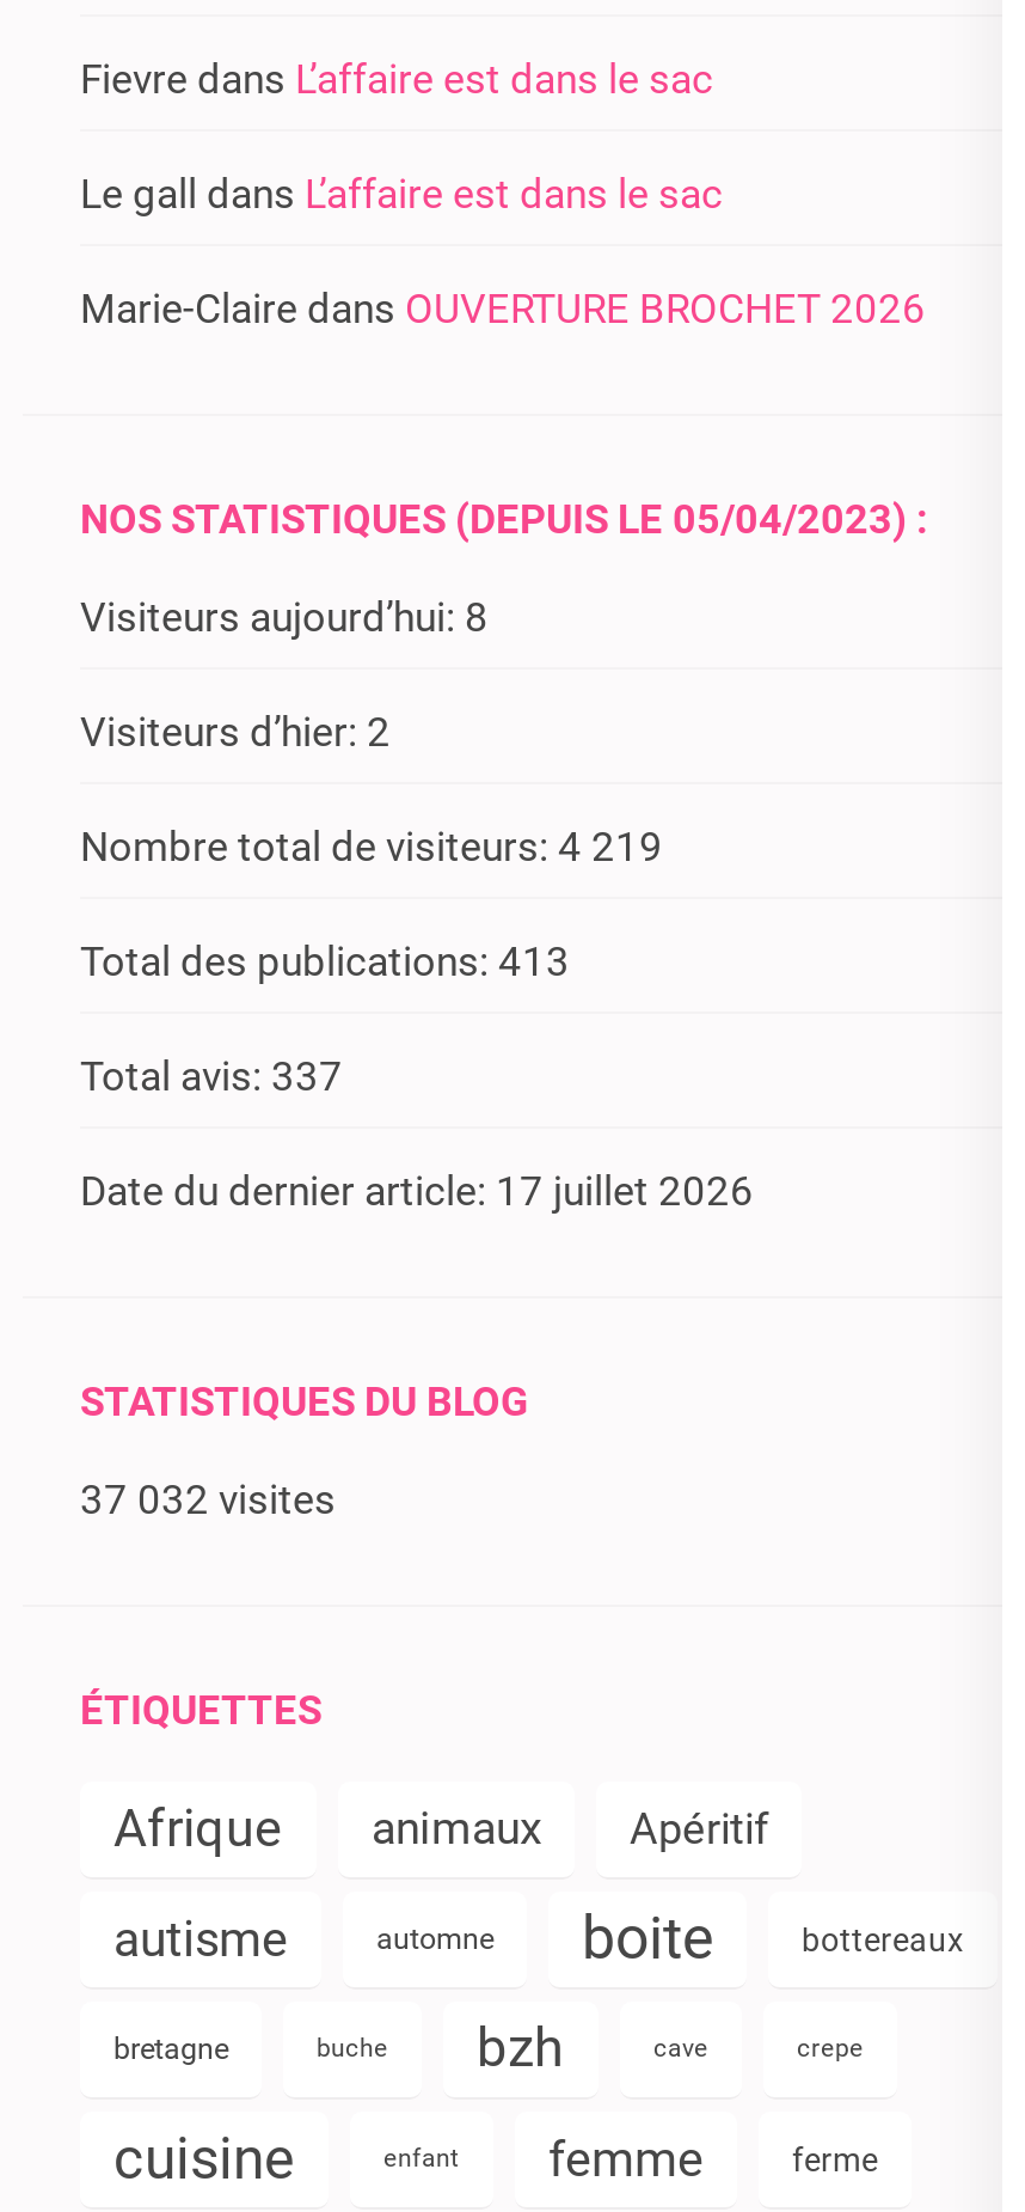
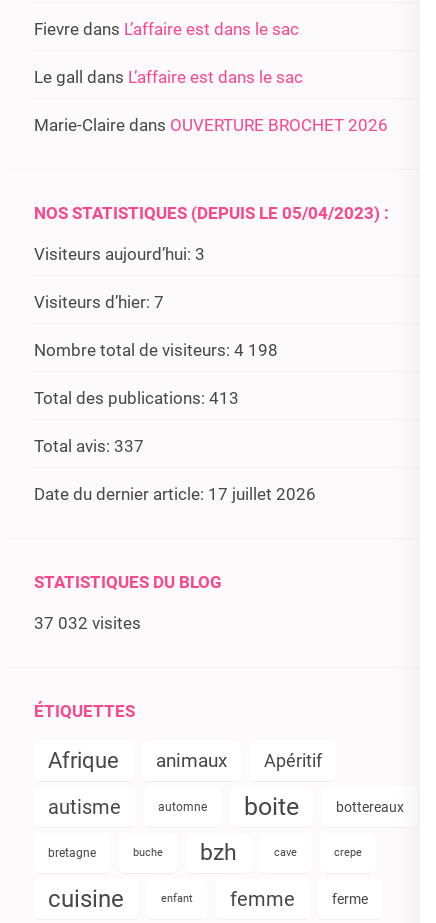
- Visiteurs aujourd’hui: 8
+ Visiteurs aujourd’hui: 3

- Visiteurs d’hier: 2
+ Visiteurs d’hier: 7

- Nombre total de visiteurs: 4 219
+ Nombre total de visiteurs: 4 198
